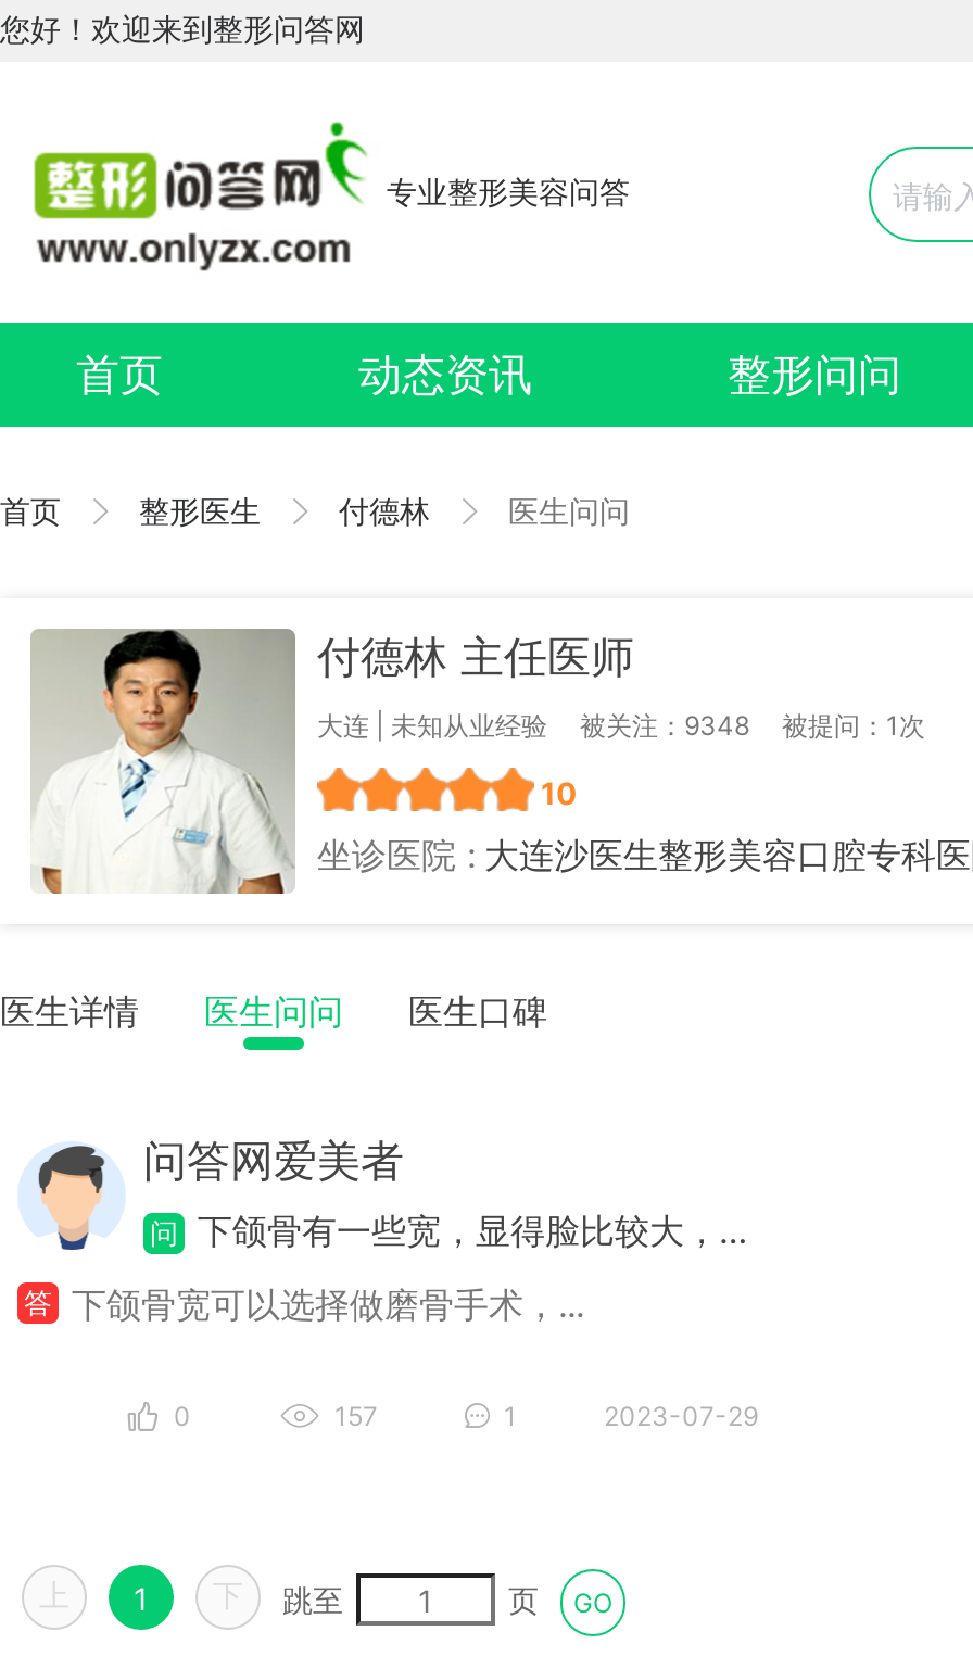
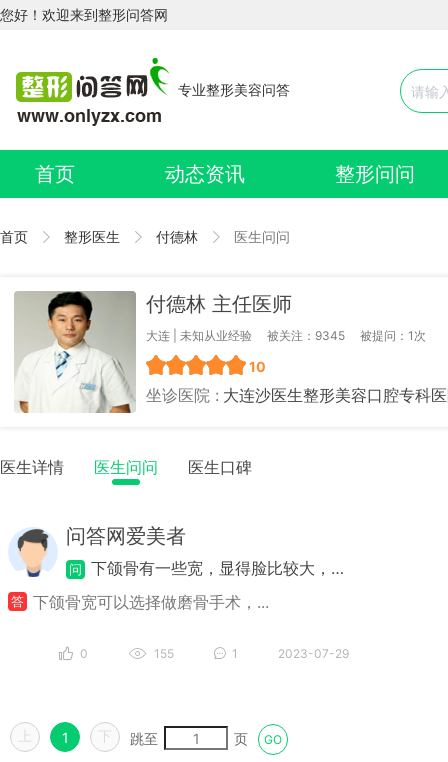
- 被关注：9348
+ 被关注：9345

- 157
+ 155
